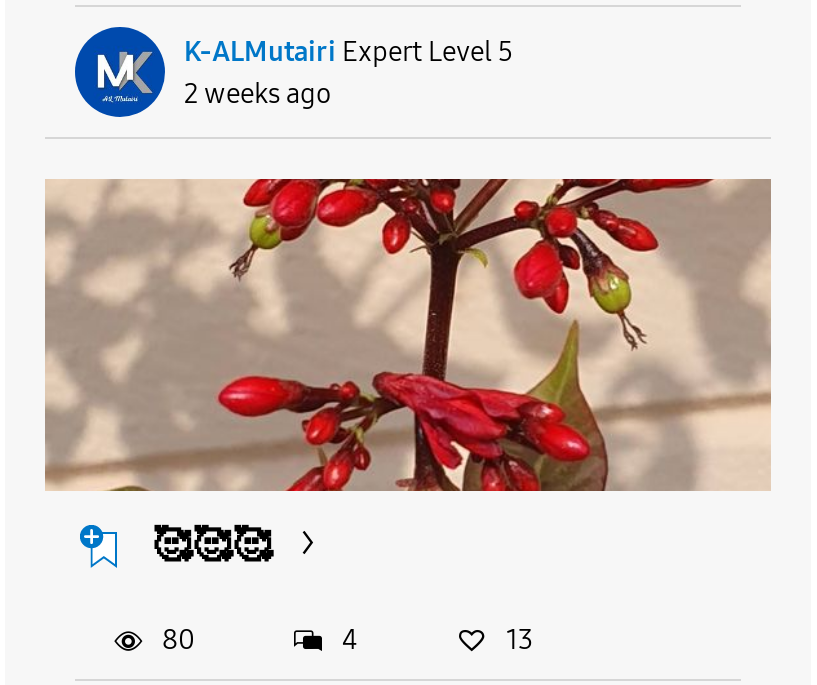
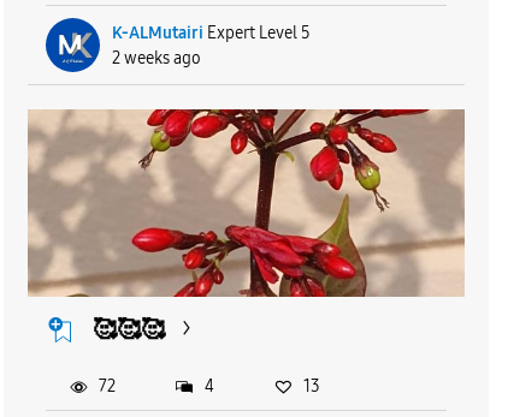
- 80
+ 72
